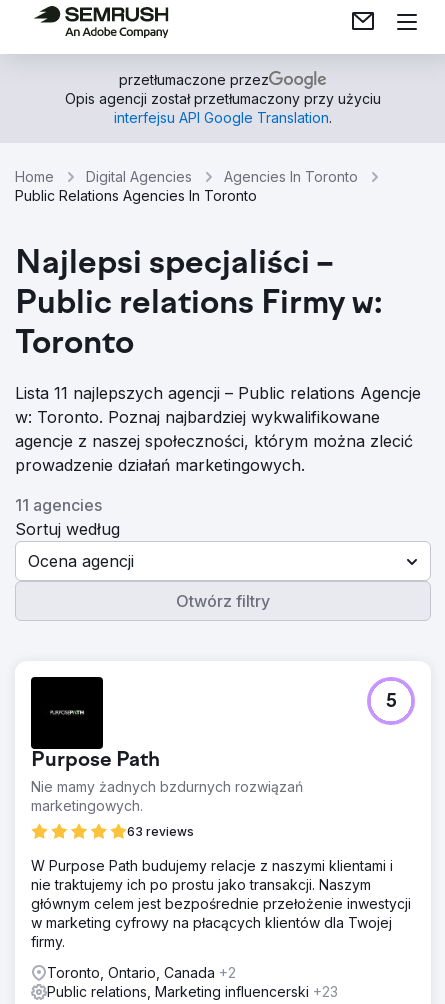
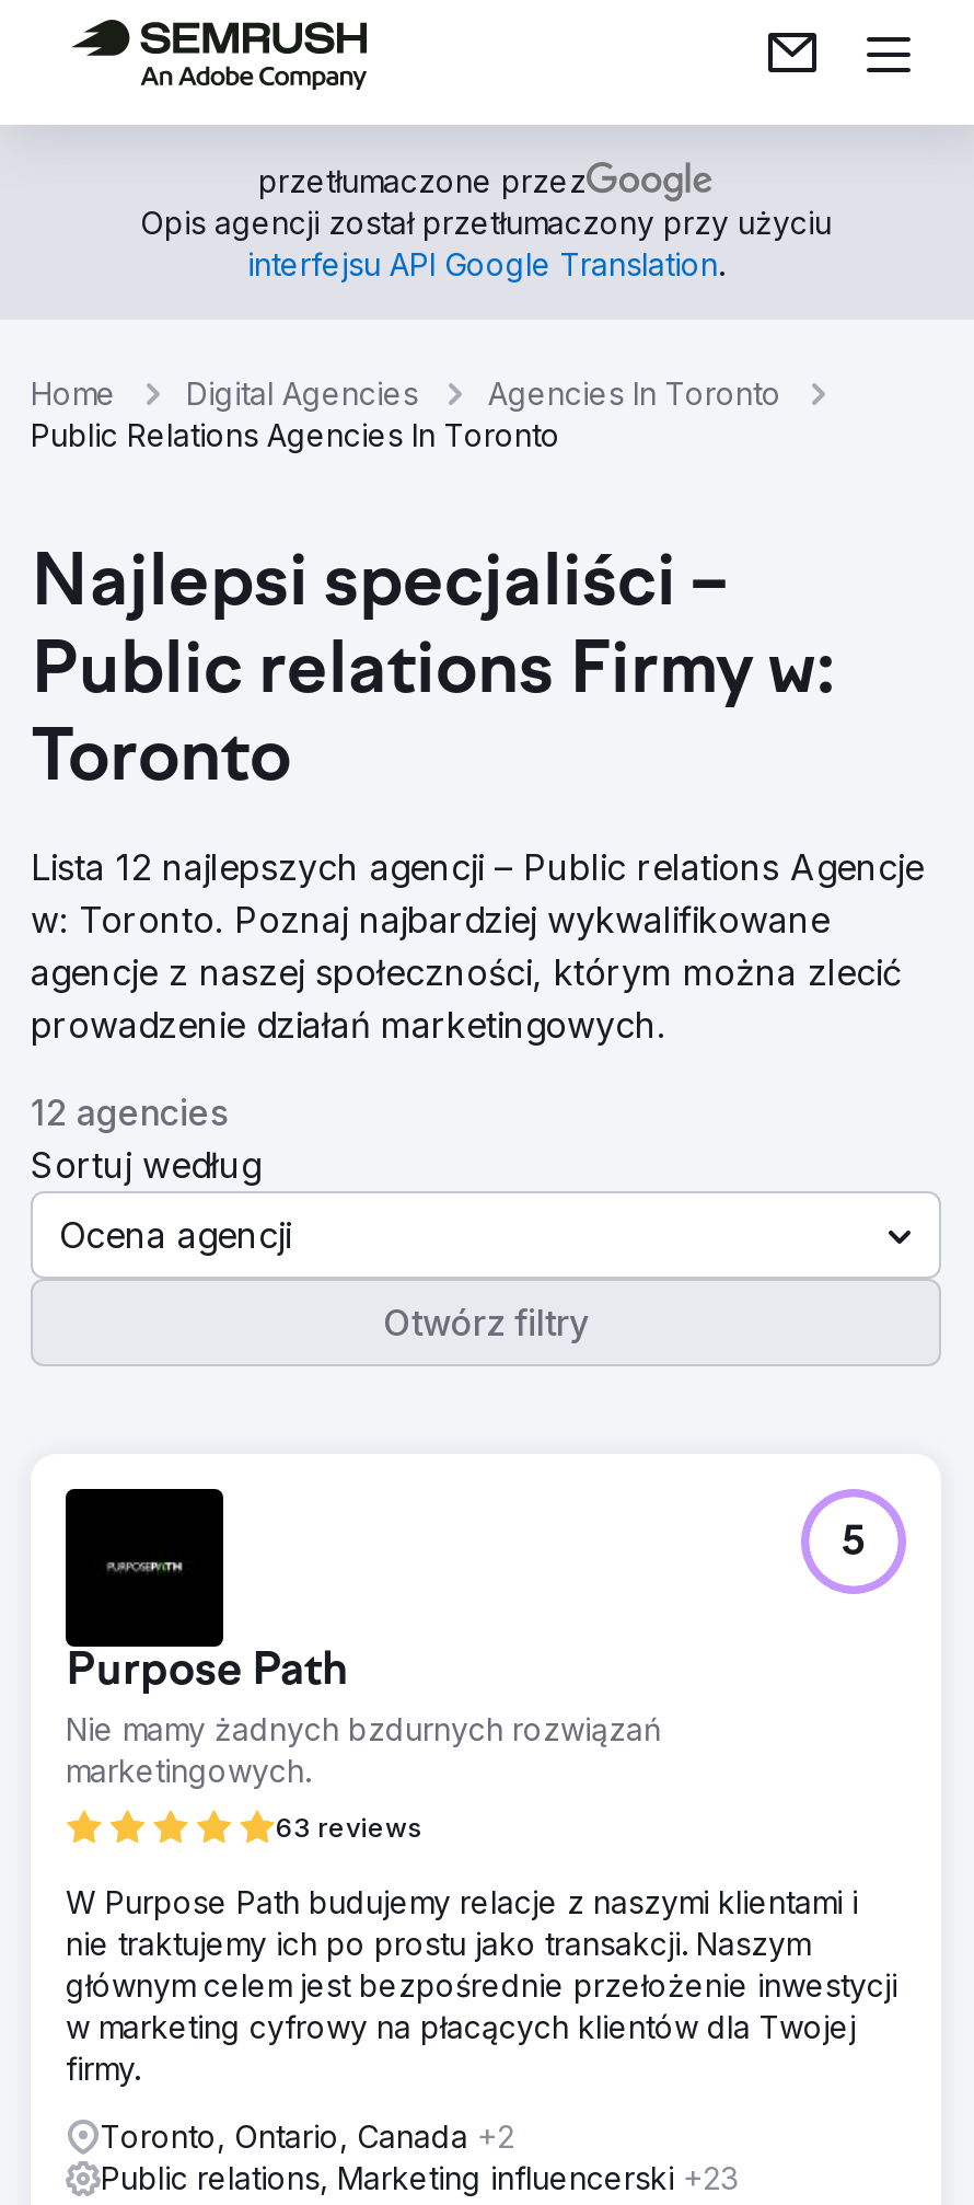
- Lista 11 najlepszych agencji – Public relations Agencje
+ Lista 12 najlepszych agencji – Public relations Agencje

- 11 agencies
+ 12 agencies
